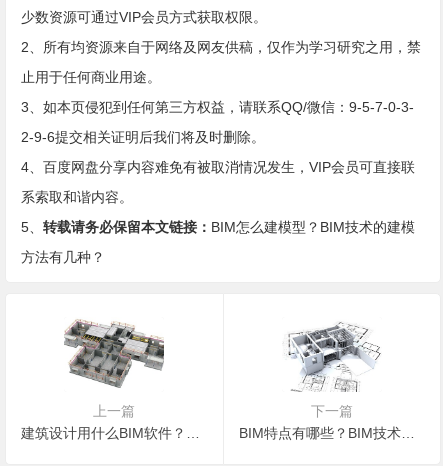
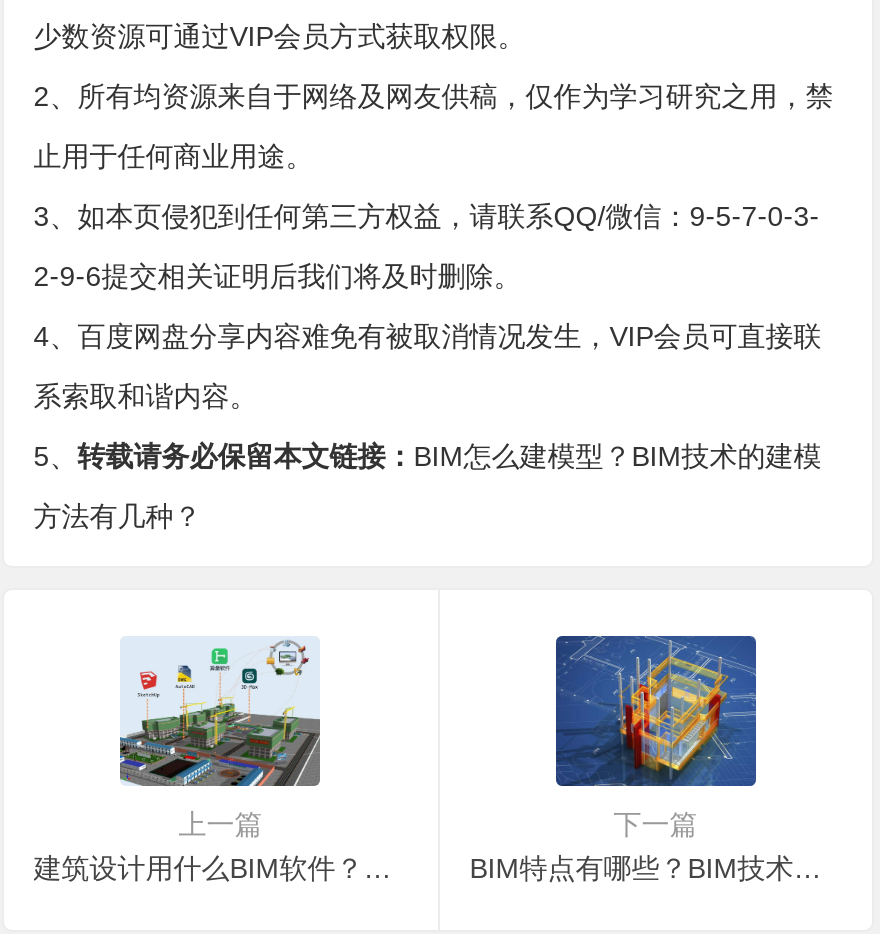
- [image]
+ [image]

- [image]
+ [image]
